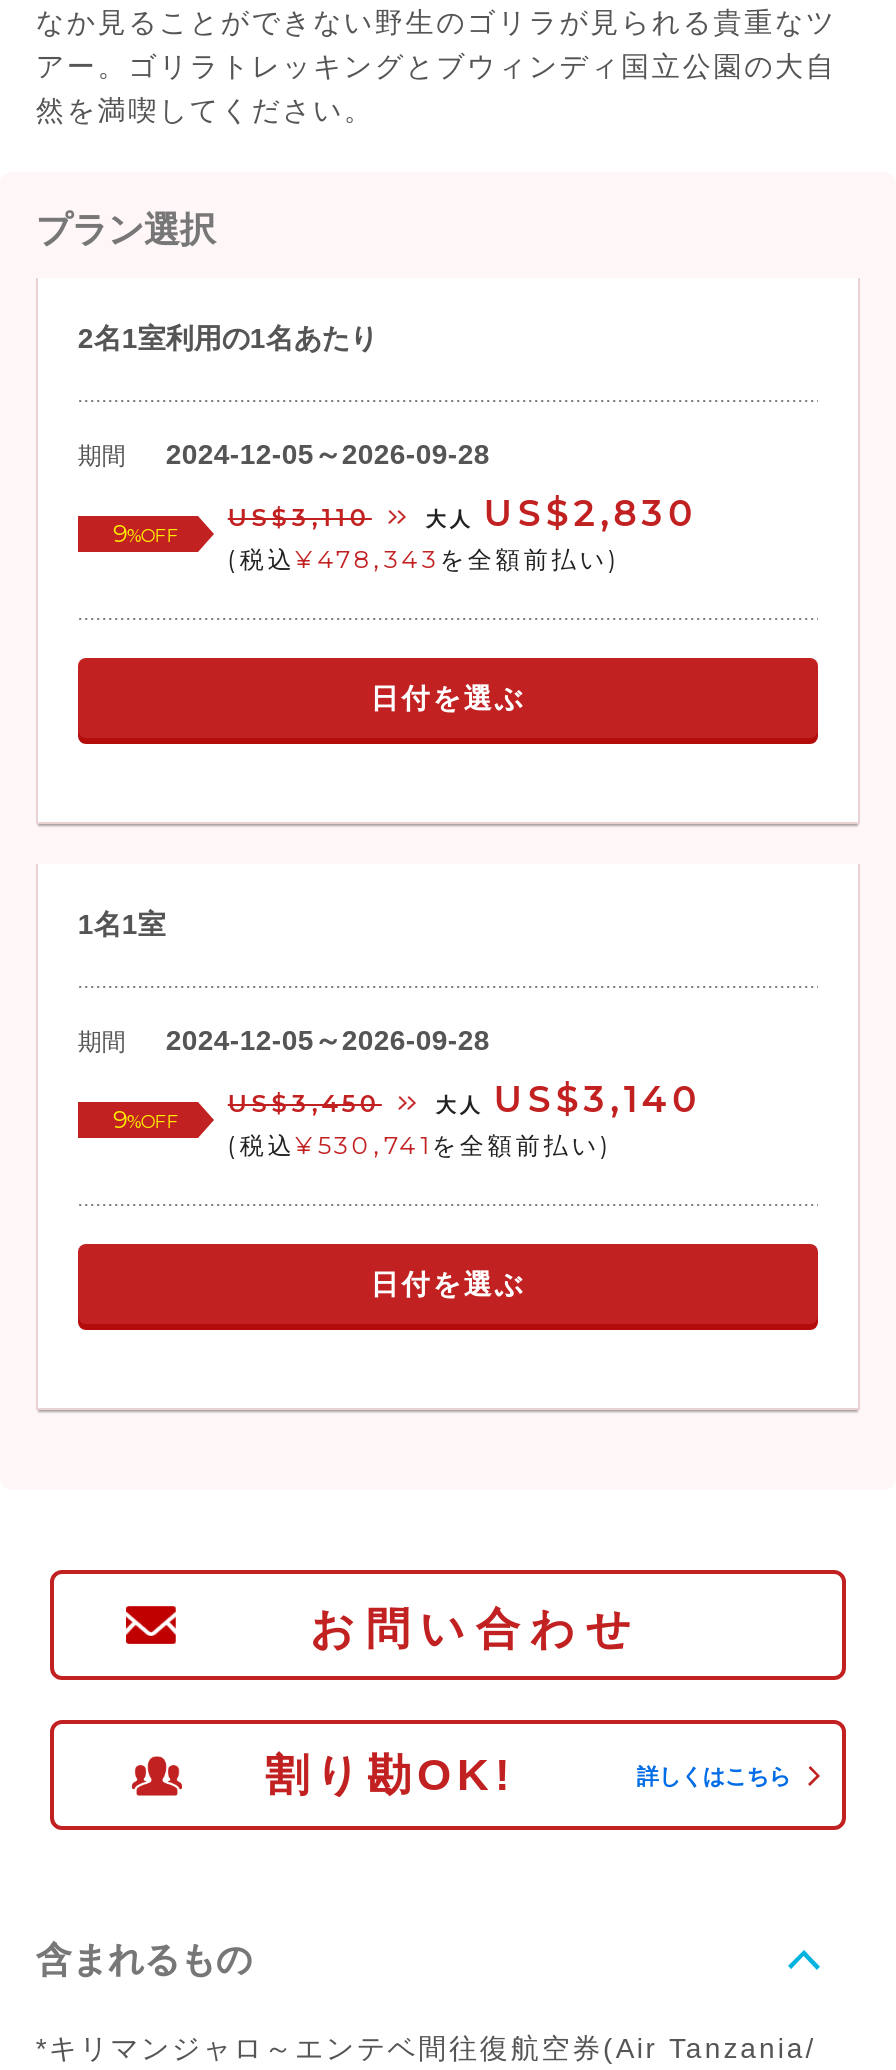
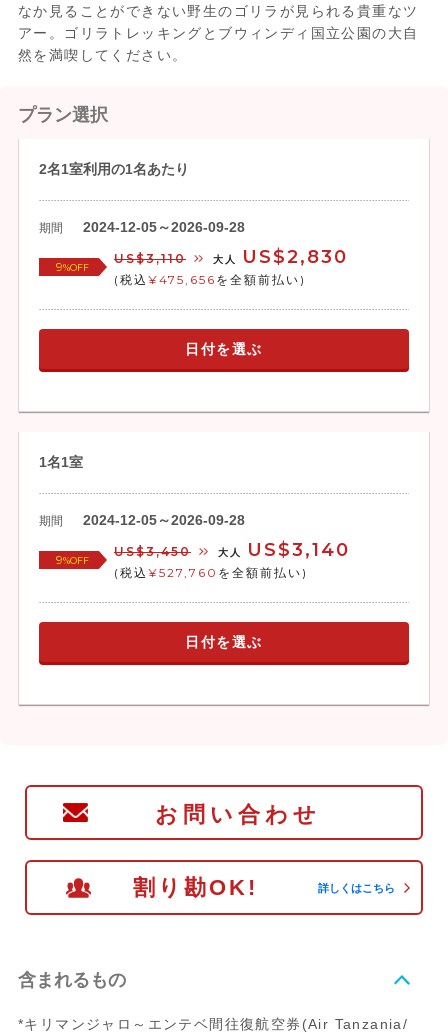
- (税込¥478,343を全額前払い)
+ (税込¥475,656を全額前払い)

- (税込¥530,741を全額前払い)
+ (税込¥527,760を全額前払い)
